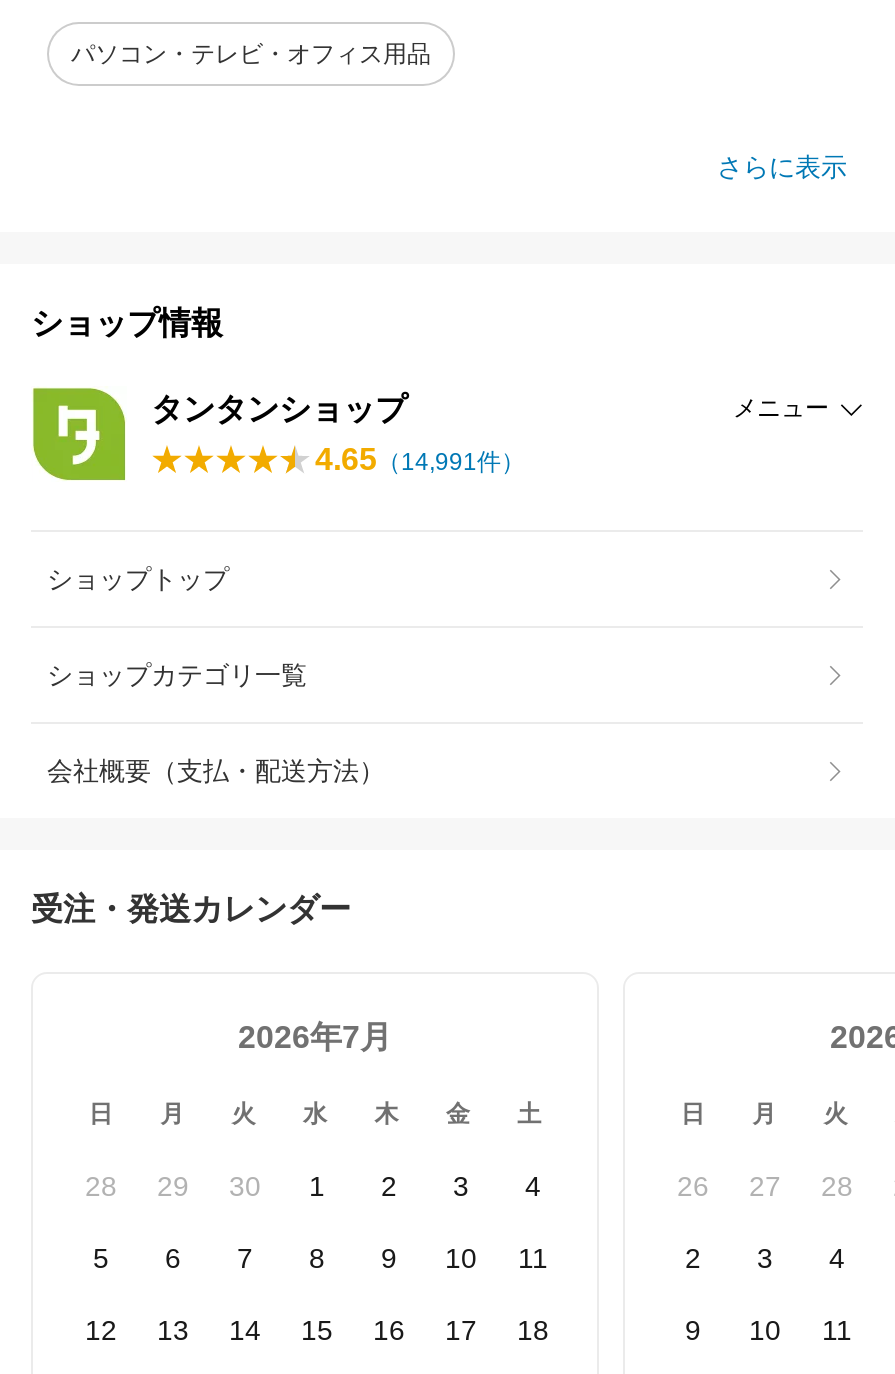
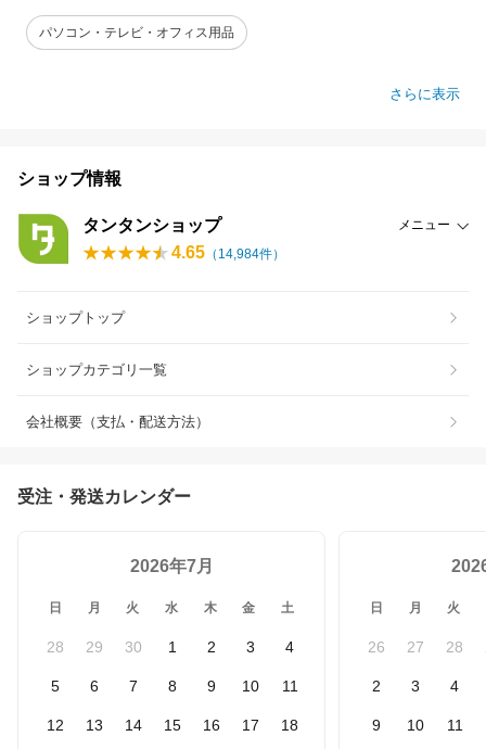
- 4.65（14,991件）
+ 4.65（14,984件）
